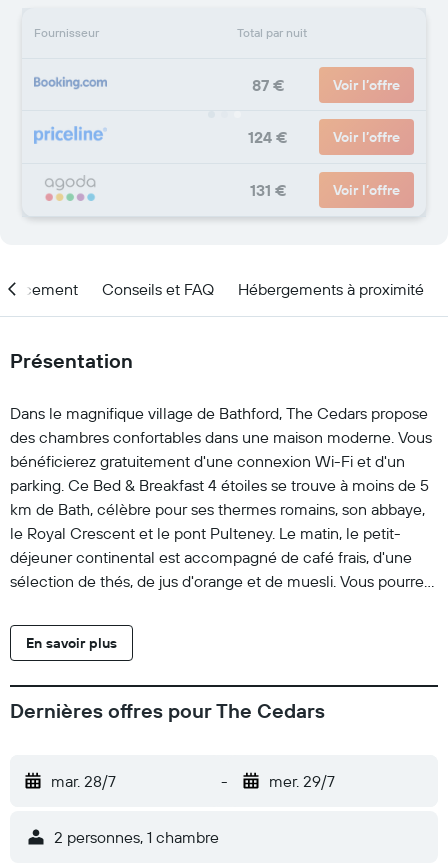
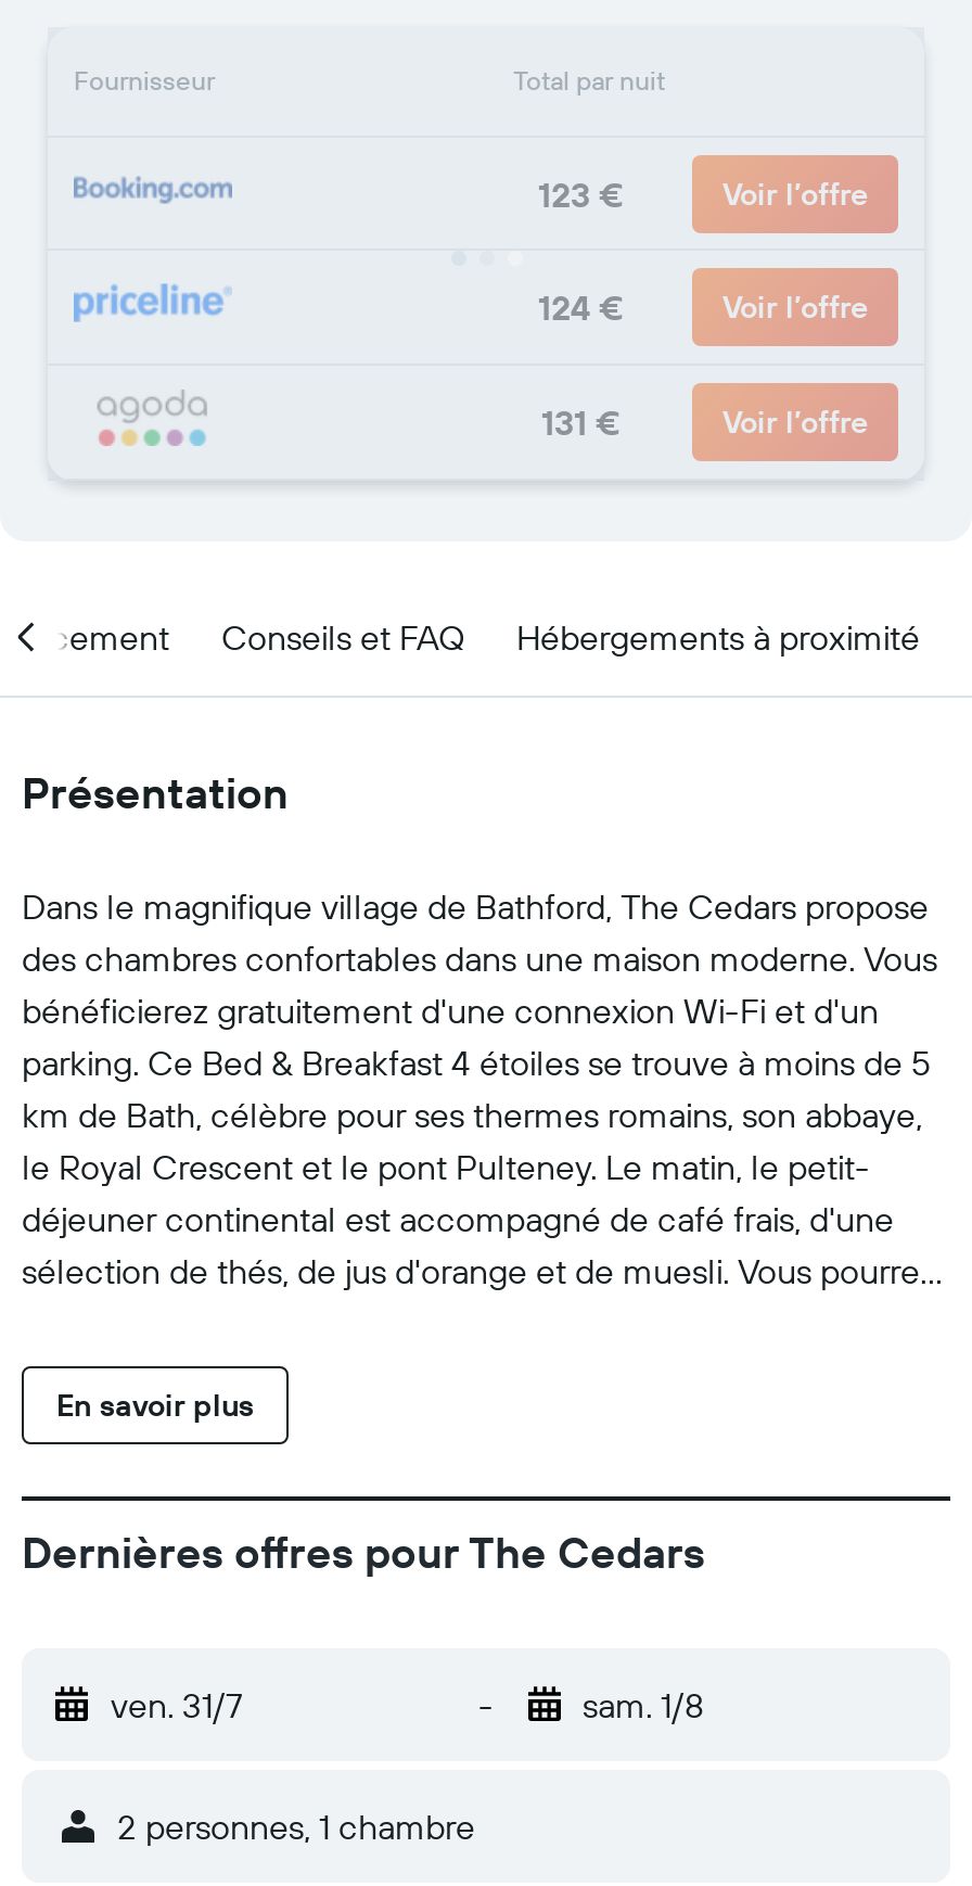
- 87 €
+ 123 €

- mar. 28/7
+ ven. 31/7

- mer. 29/7
+ sam. 1/8
